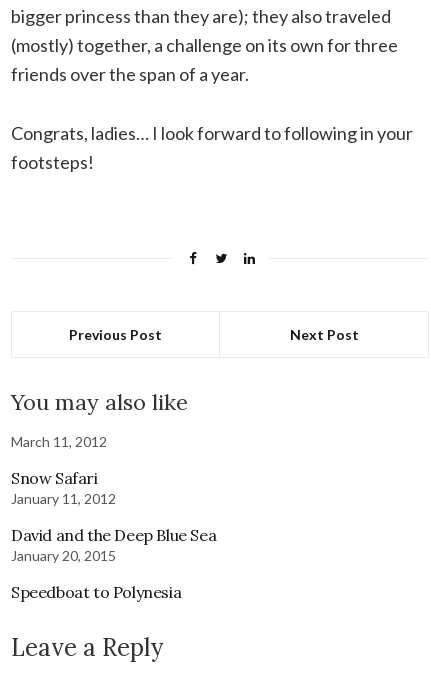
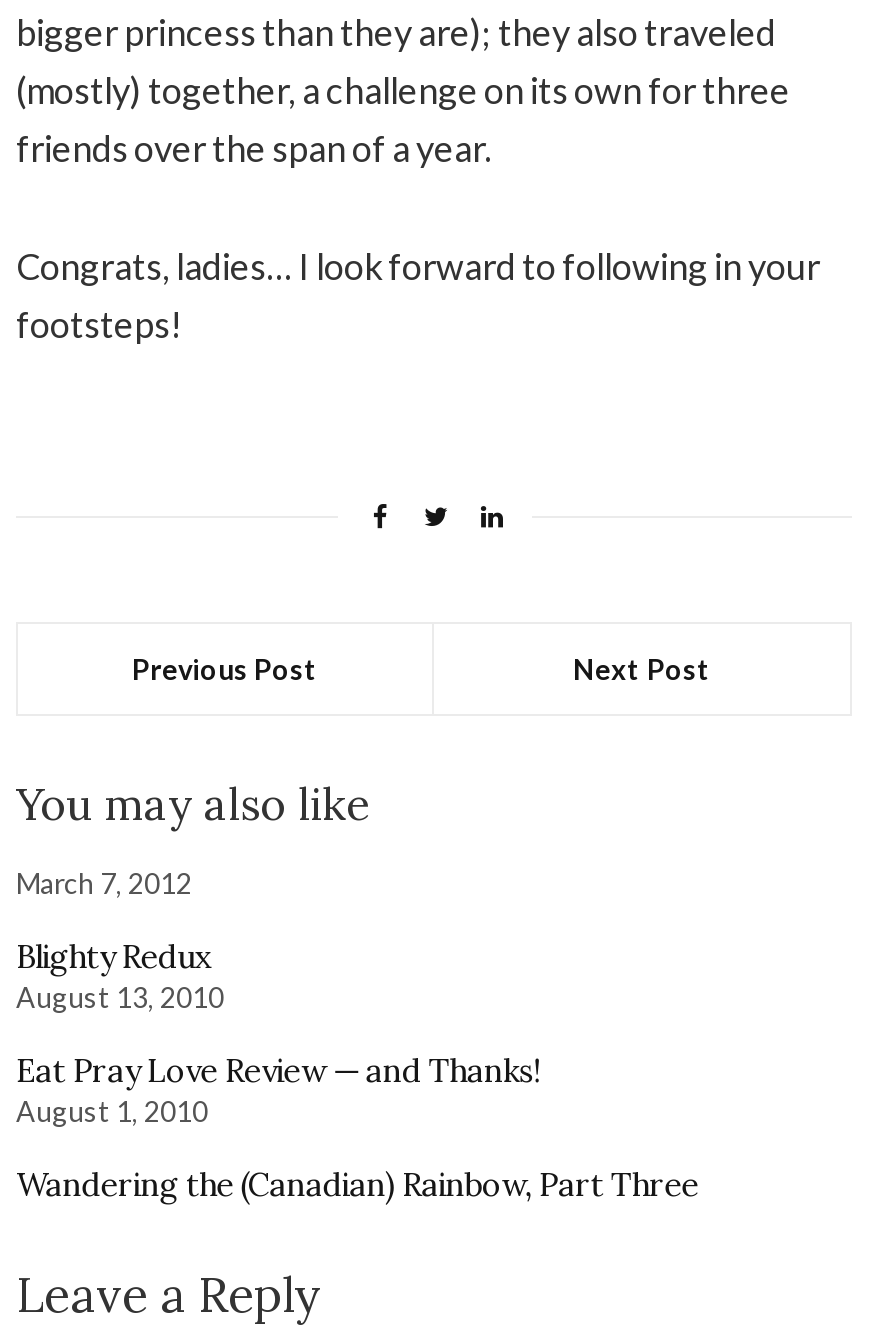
- March 11, 2012
+ March 7, 2012

- Snow Safari
- January 11, 2012
+ Blighty Redux
+ August 13, 2010

- David and the Deep Blue Sea
- January 20, 2015
+ Eat Pray Love Review — and Thanks!
+ August 1, 2010

- Speedboat to Polynesia
+ Wandering the (Canadian) Rainbow, Part Three
